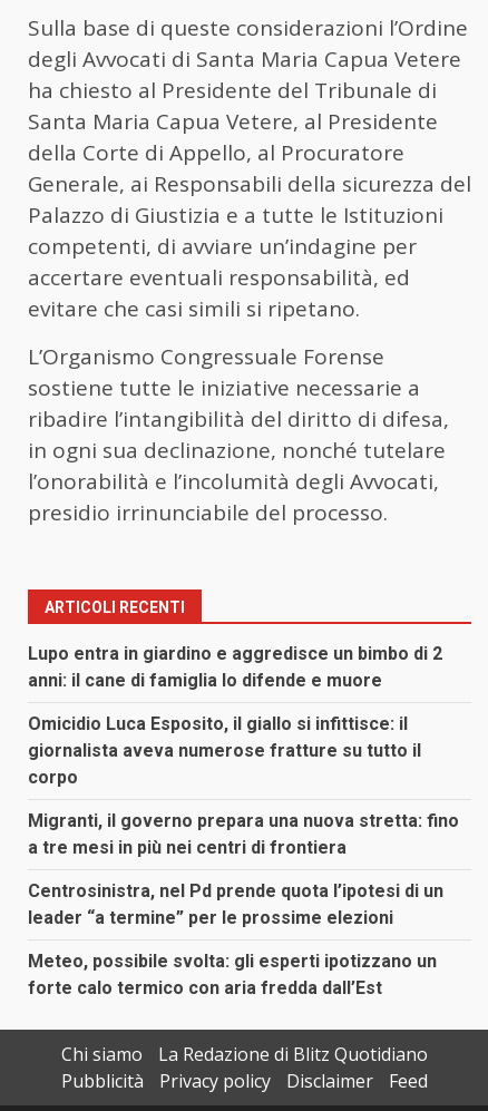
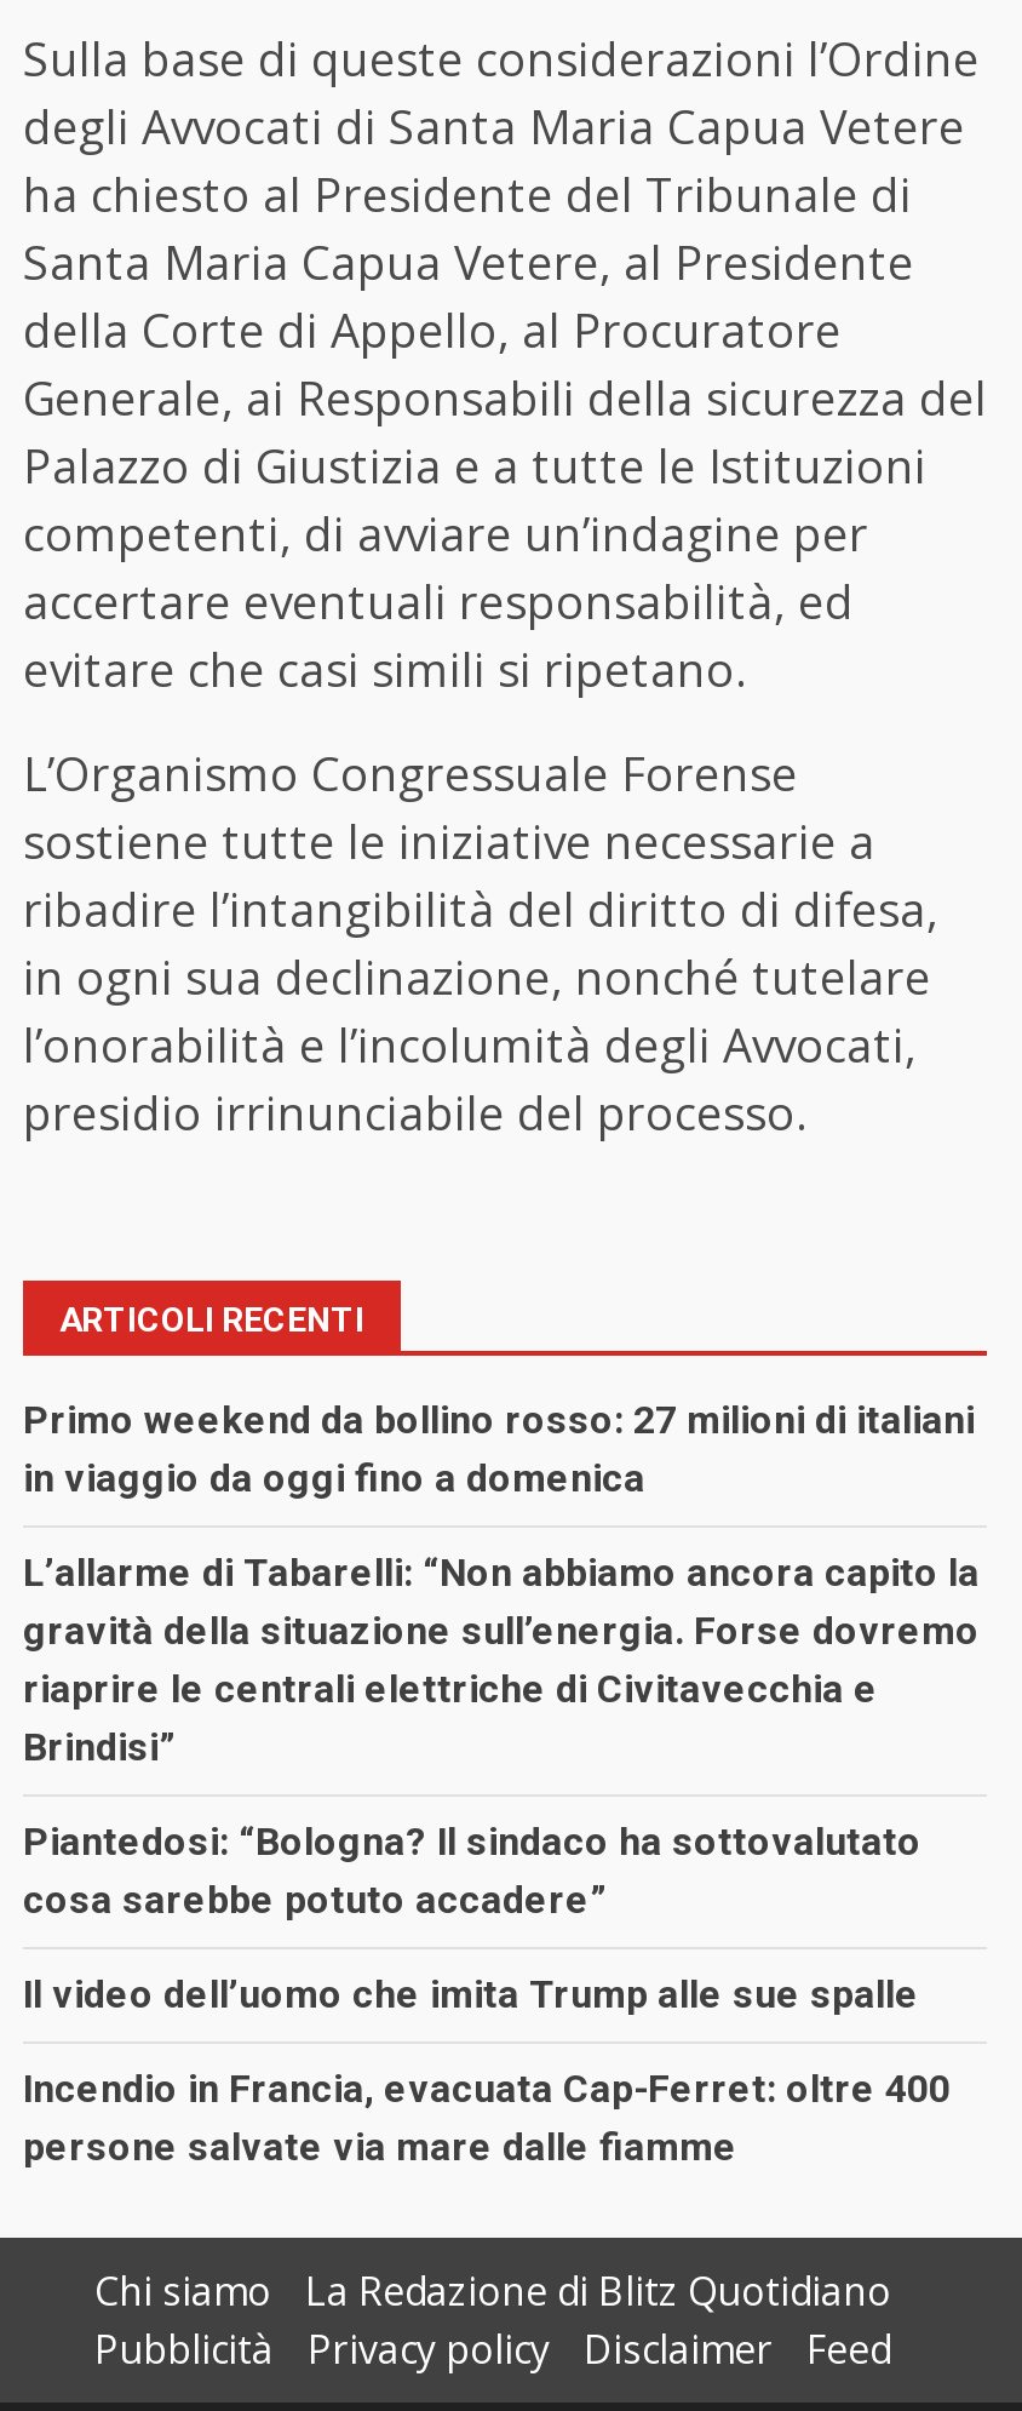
- Lupo entra in giardino e aggredisce un bimbo di 2
- anni: il cane di famiglia lo difende e muore
+ Primo weekend da bollino rosso: 27 milioni di italiani
+ in viaggio da oggi fino a domenica

- Omicidio Luca Esposito, il giallo si infittisce: il
- giornalista aveva numerose fratture su tutto il
- corpo
+ L’allarme di Tabarelli: “Non abbiamo ancora capito la
+ gravità della situazione sull’energia. Forse dovremo
+ riaprire le centrali elettriche di Civitavecchia e
+ Brindisi”

- Migranti, il governo prepara una nuova stretta: fino
- a tre mesi in più nei centri di frontiera
+ Piantedosi: “Bologna? Il sindaco ha sottovalutato
+ cosa sarebbe potuto accadere”

- Centrosinistra, nel Pd prende quota l’ipotesi di un
- leader “a termine” per le prossime elezioni
+ Il video dell’uomo che imita Trump alle sue spalle

- Meteo, possibile svolta: gli esperti ipotizzano un
- forte calo termico con aria fredda dall’Est
+ Incendio in Francia, evacuata Cap-Ferret: oltre 400
+ persone salvate via mare dalle fiamme
